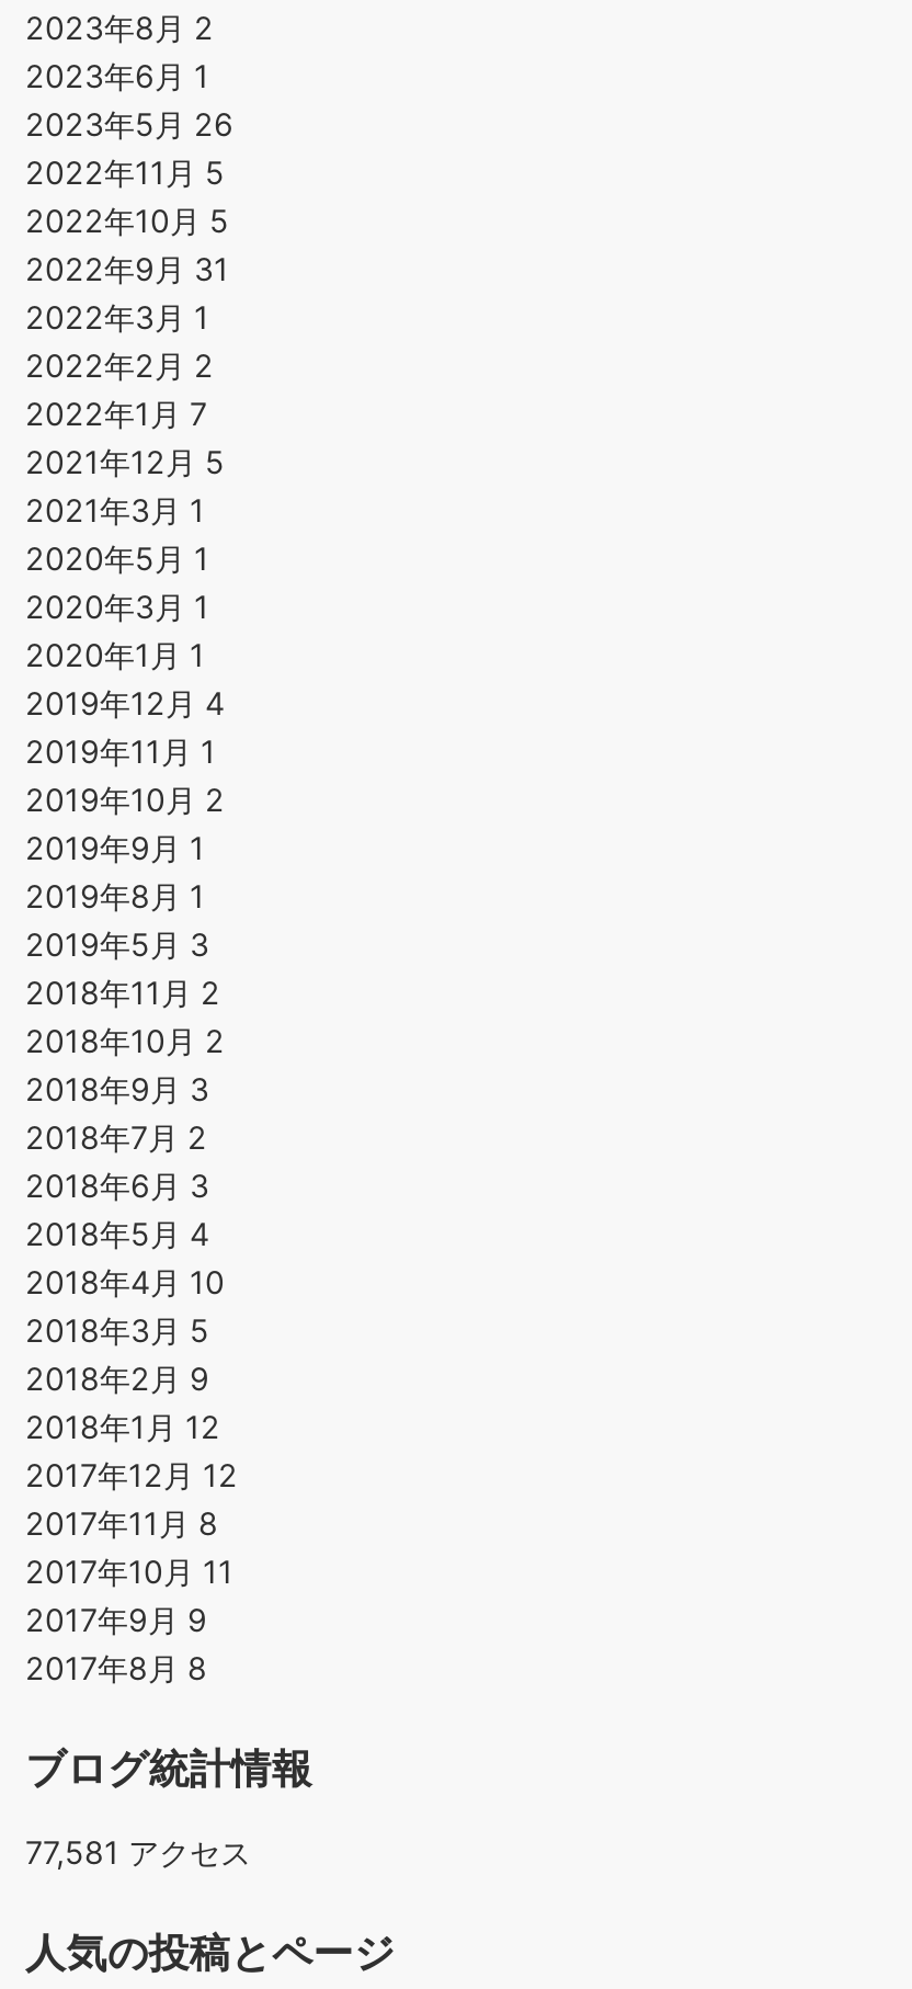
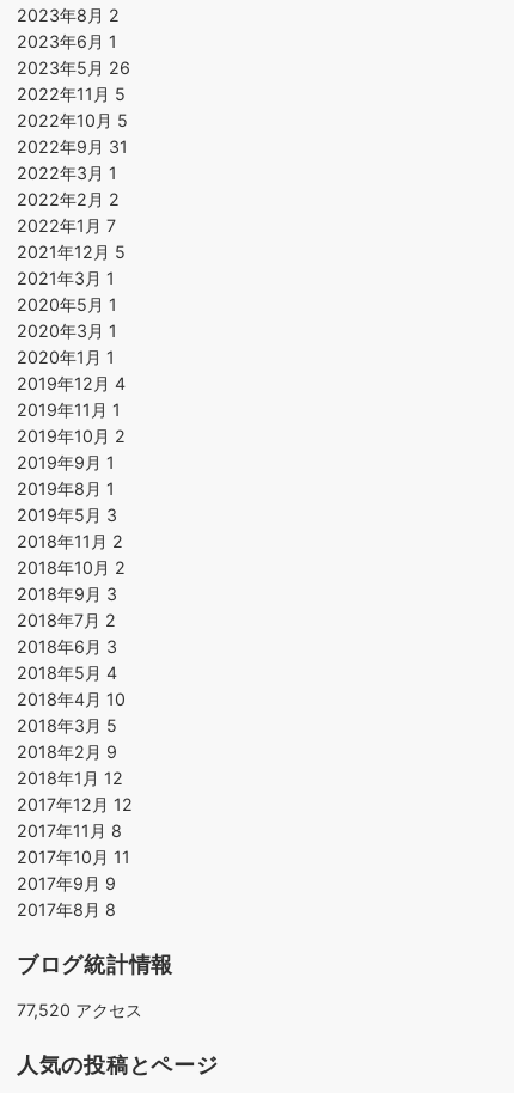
- 77,581 アクセス
+ 77,520 アクセス
